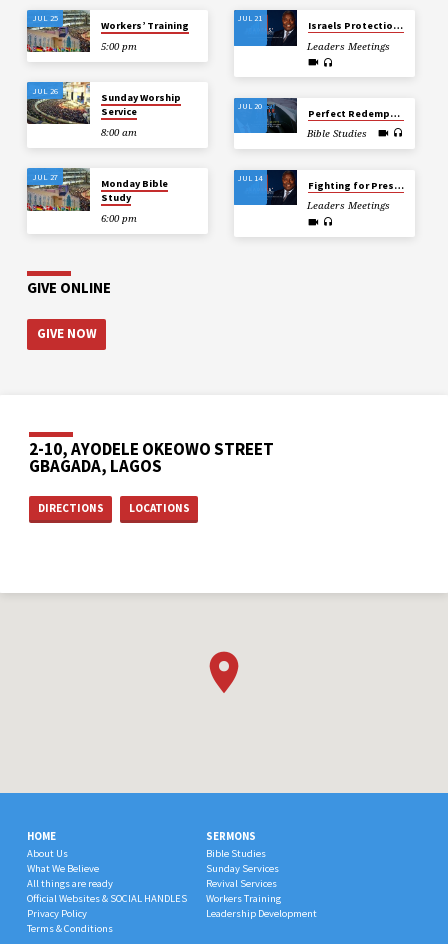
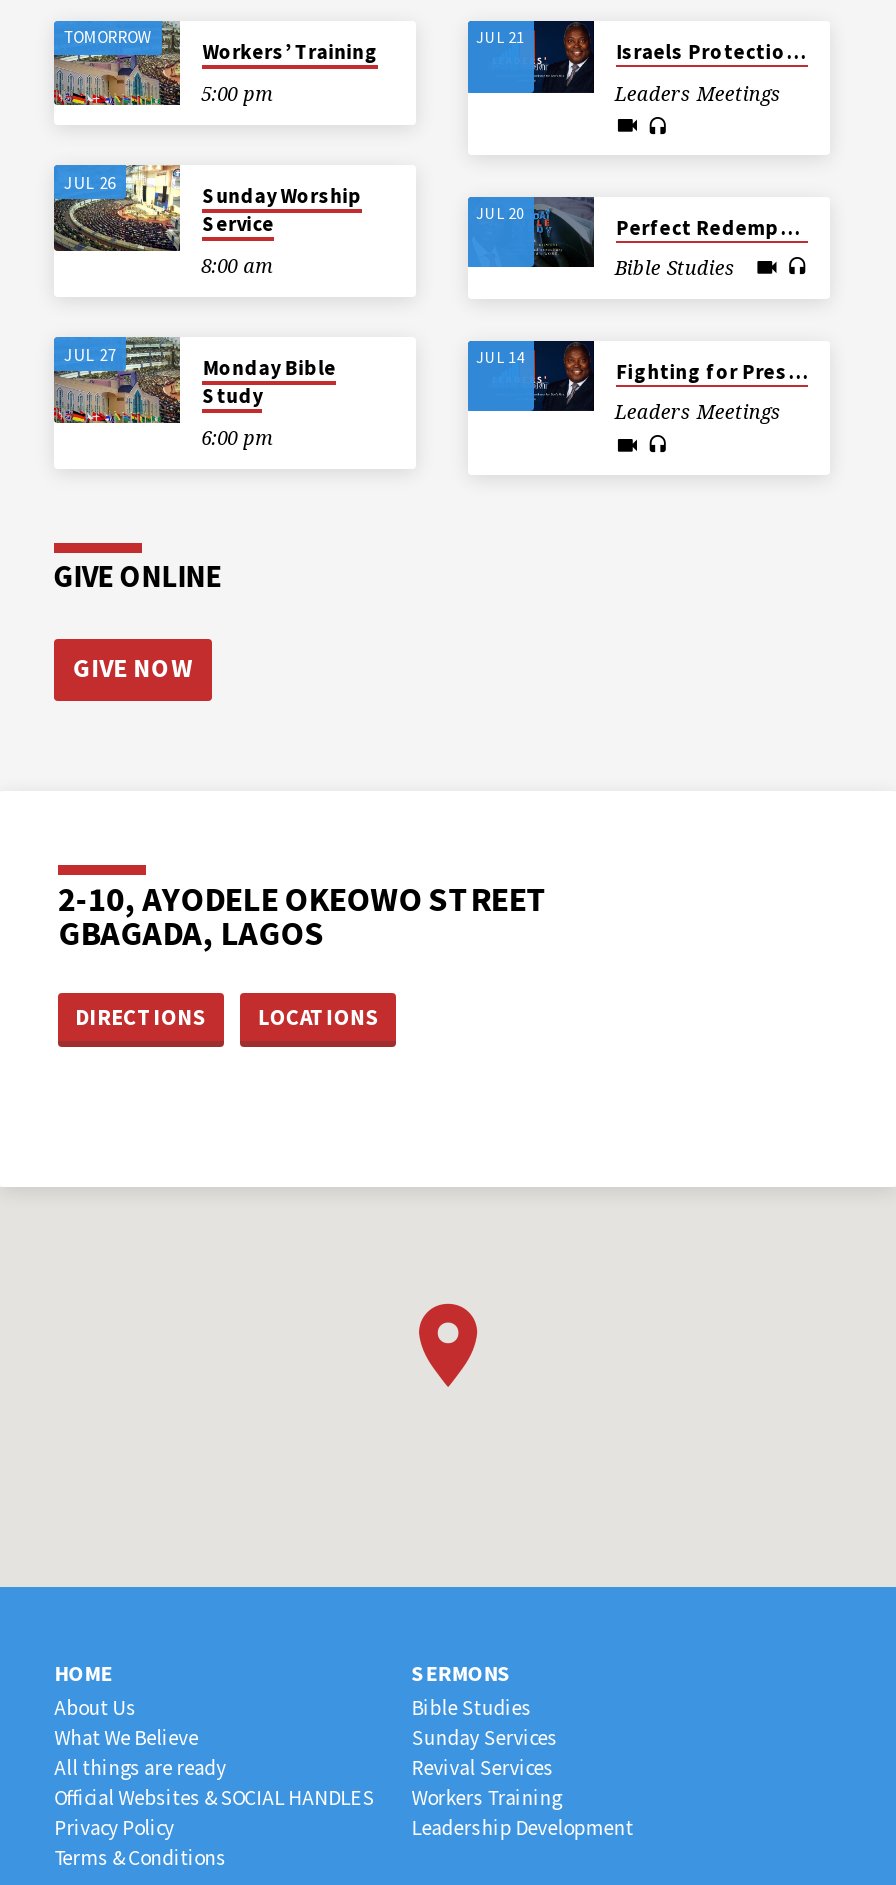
- JUL 25
+ TOMORROW
